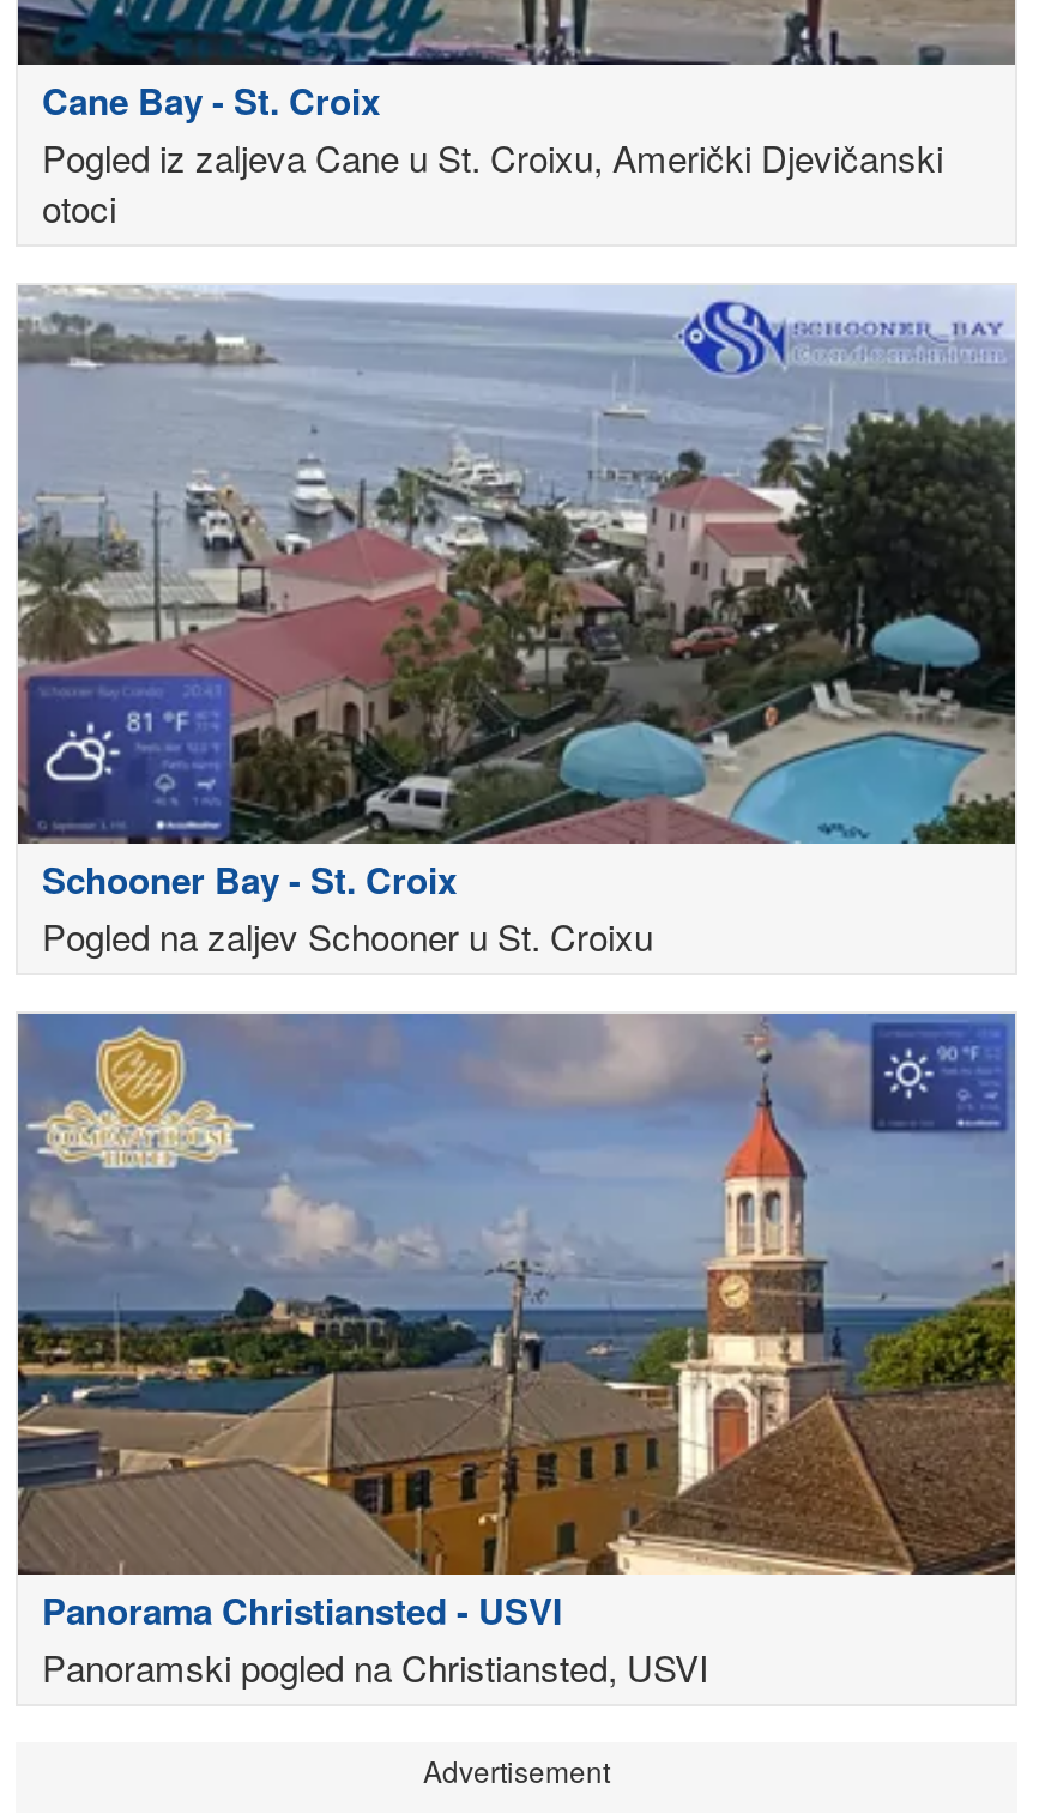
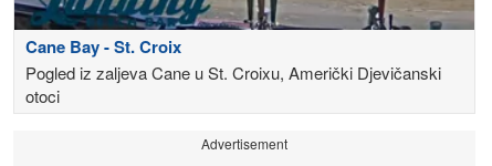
- [image]
- Schooner Bay - St. Croix
- Pogled na zaljev Schooner u St. Croixu

- [image]
- Panorama Christiansted - USVI
- Panoramski pogled na Christiansted, USVI
